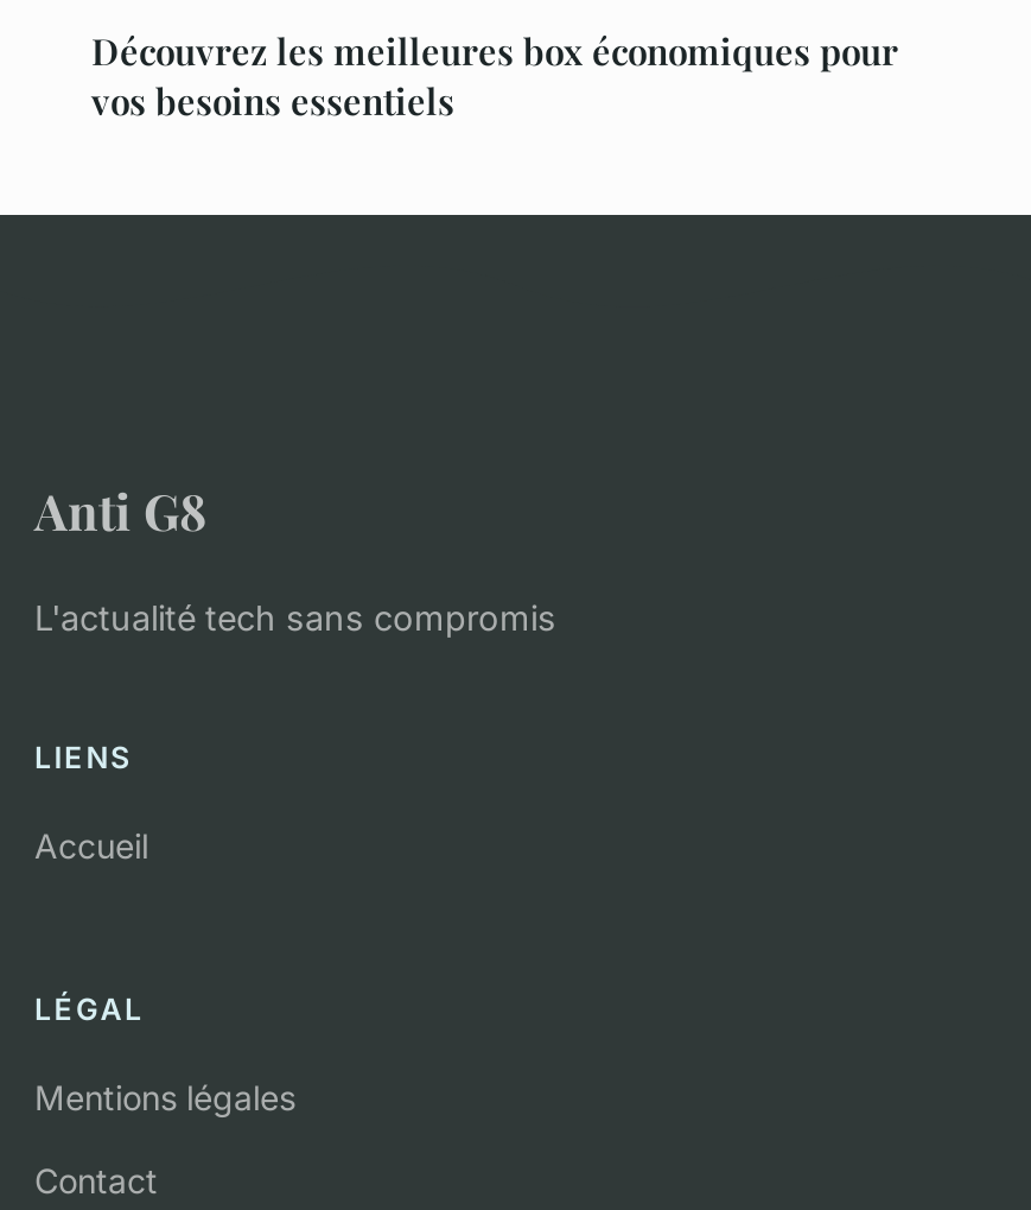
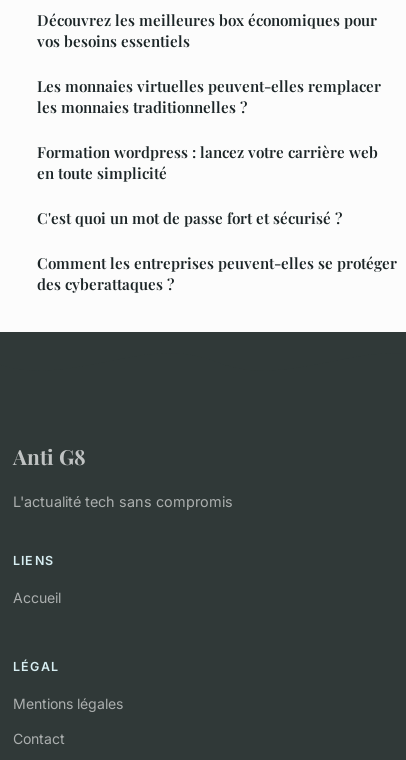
+ Les monnaies virtuelles peuvent-elles remplacer
+ les monnaies traditionnelles ?
+ Formation wordpress : lancez votre carrière web
+ en toute simplicité
+ C'est quoi un mot de passe fort et sécurisé ?
+ Comment les entreprises peuvent-elles se protéger
+ des cyberattaques ?
